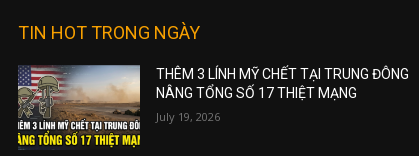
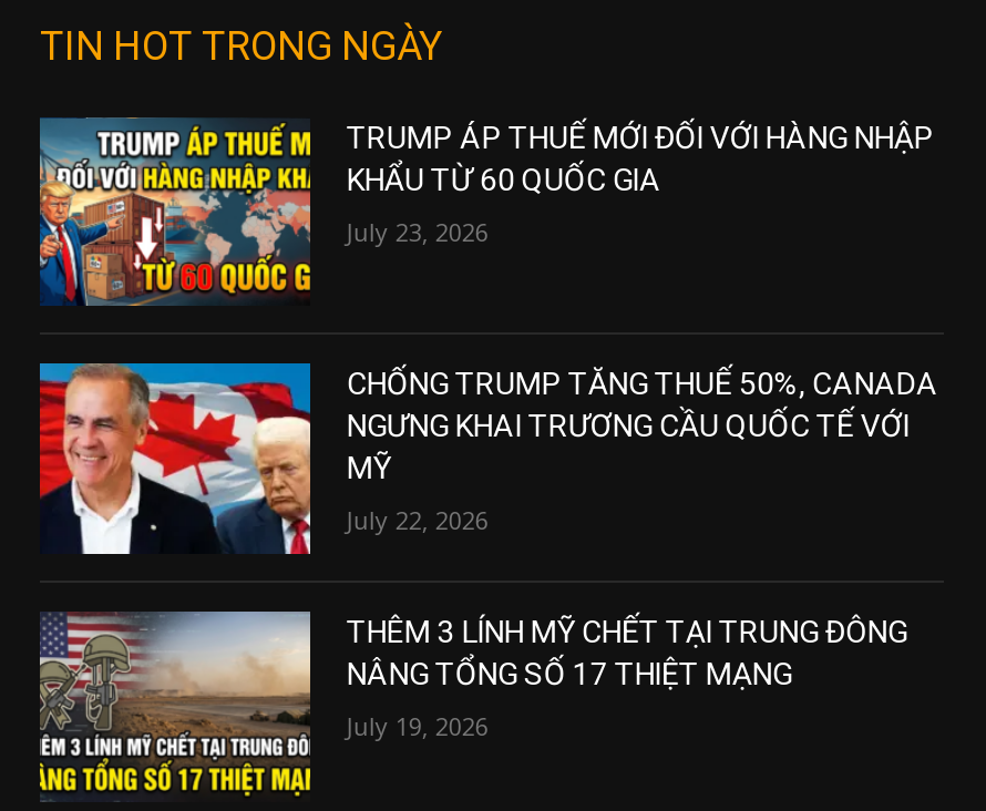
+ [image]
+ TRUMP ÁP THUẾ MỚI ĐỐI VỚI HÀNG NHẬP
+ KHẨU TỪ 60 QUỐC GIA
+ July 23, 2026

+ [image]
+ CHỐNG TRUMP TĂNG THUẾ 50%, CANADA
+ NGƯNG KHAI TRƯƠNG CẦU QUỐC TẾ VỚI
+ MỸ
+ July 22, 2026
